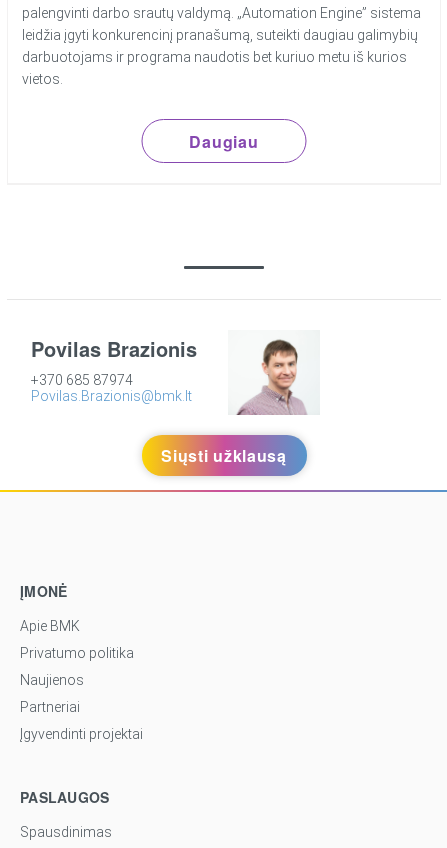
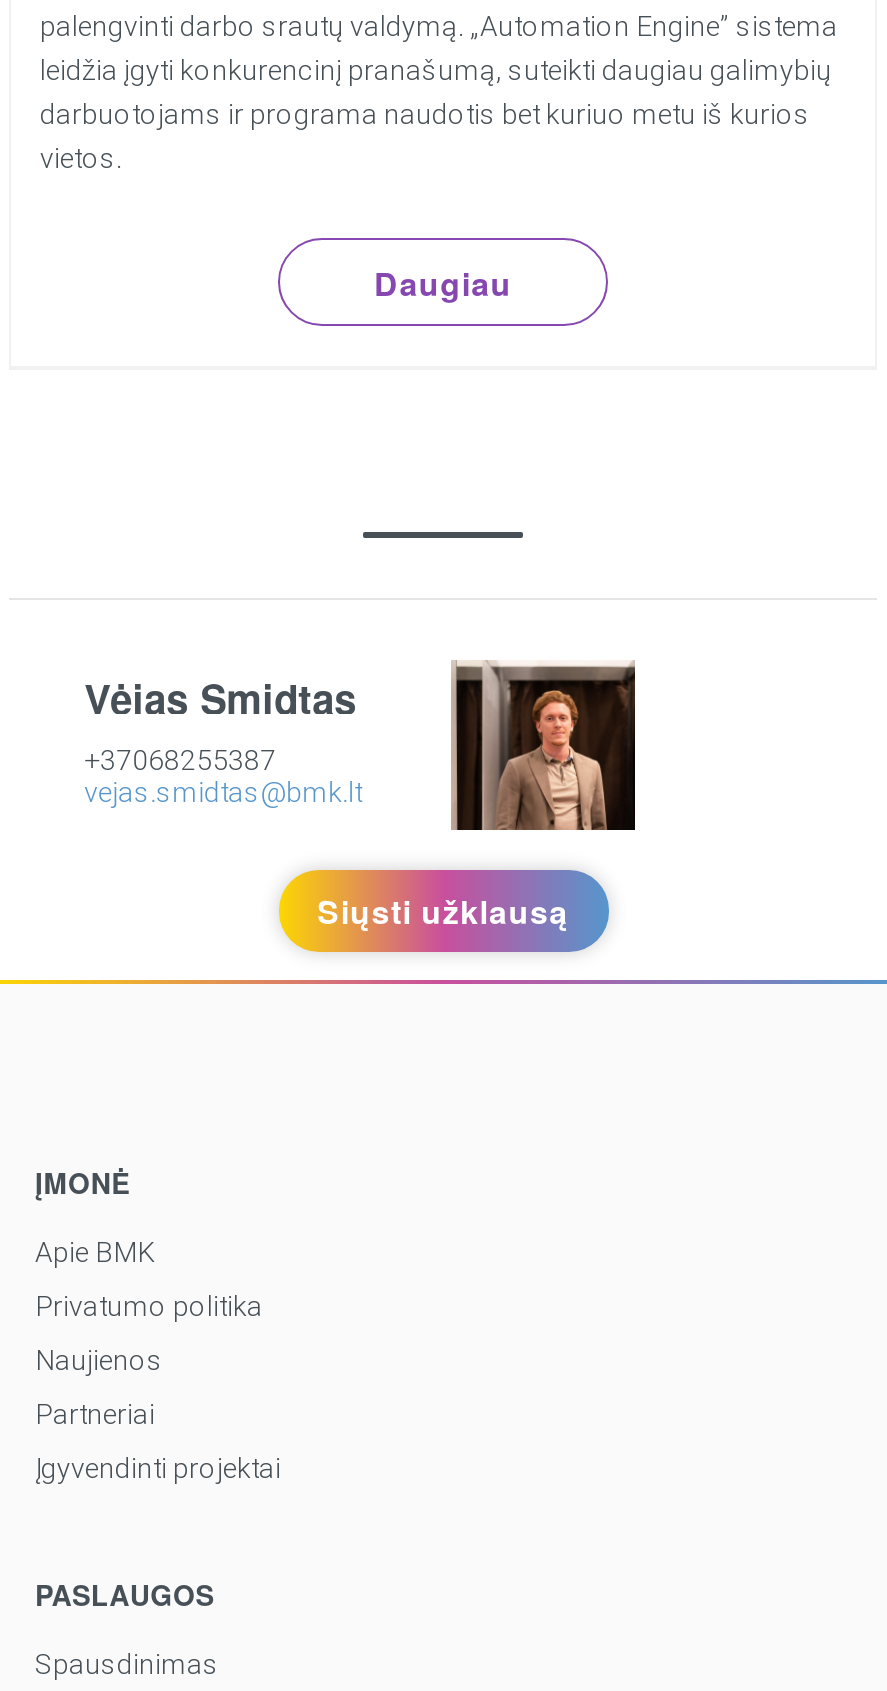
- Povilas Brazionis
- +370 685 87974
- Povilas.Brazionis@bmk.lt
+ Vėjas Šmidtas
+ +37068255387
+ vejas.smidtas@bmk.lt

- [image]
+ [image]
